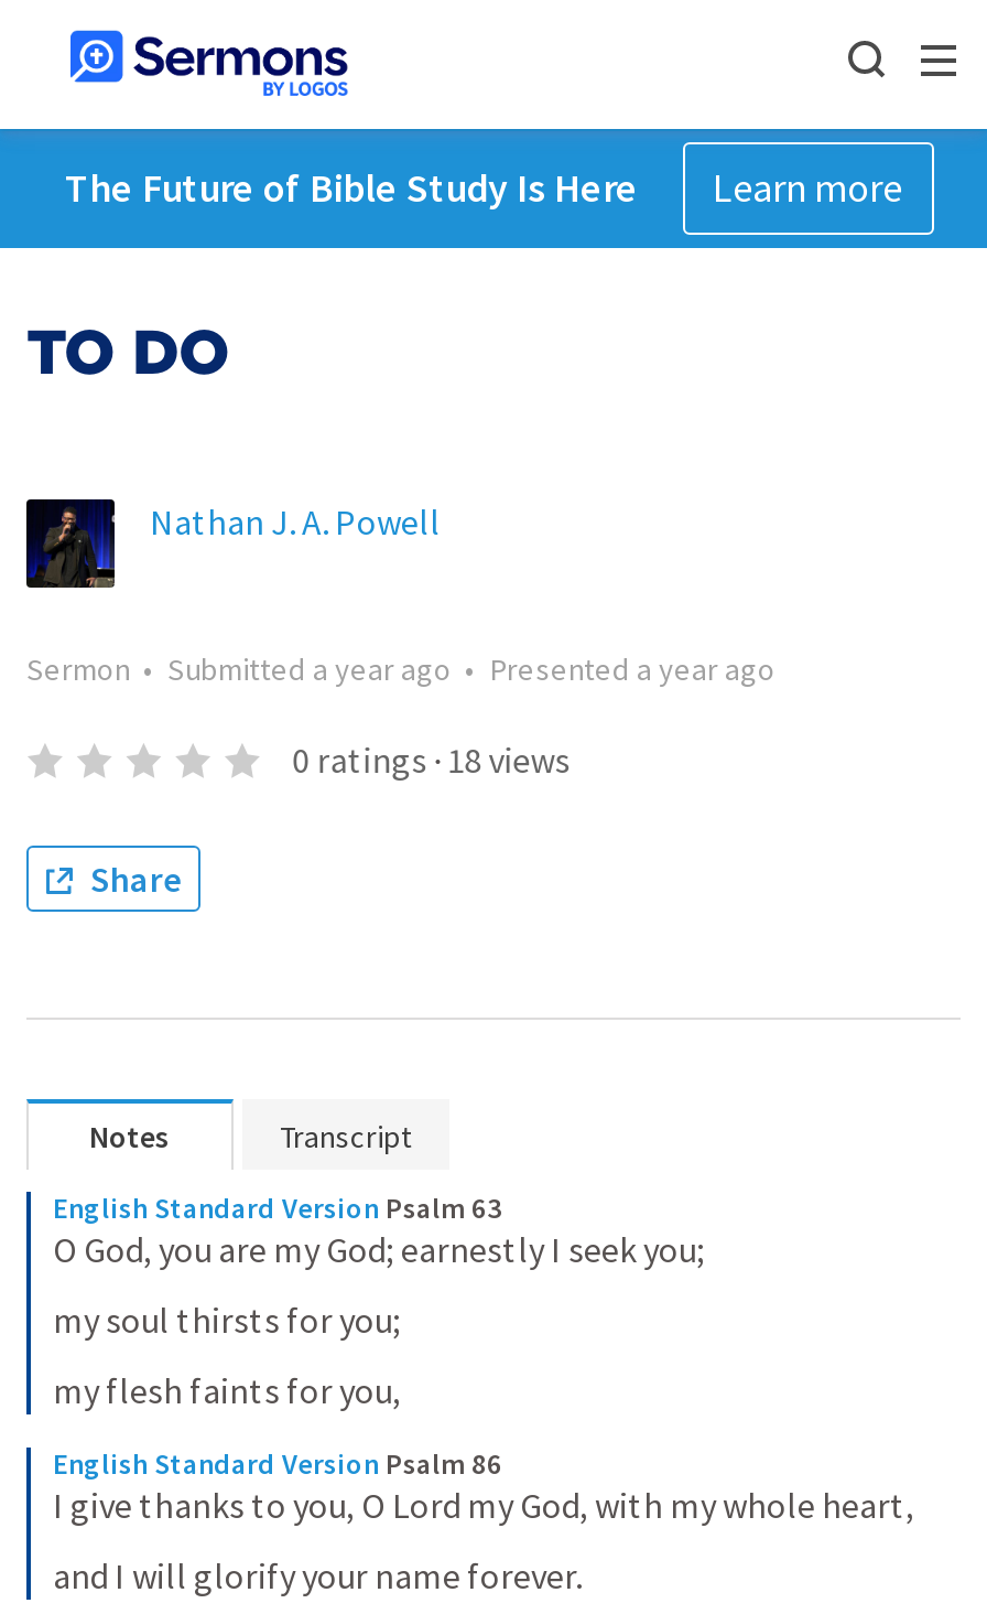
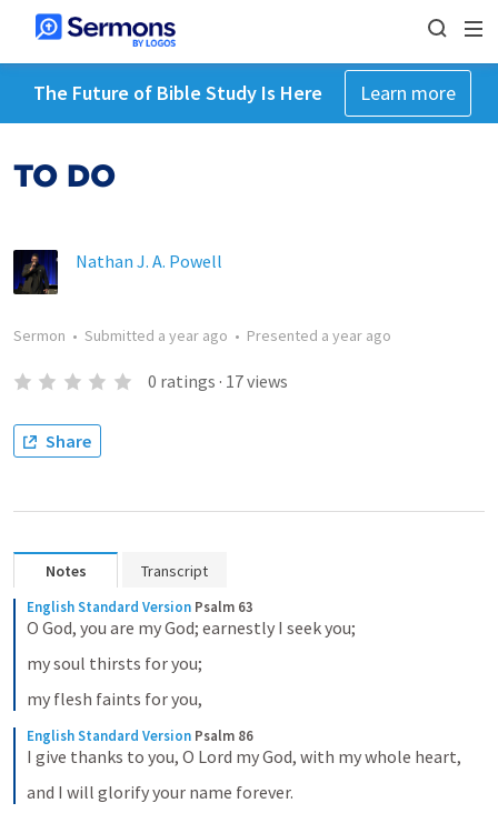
- 0 ratings · 18 views
+ 0 ratings · 17 views
